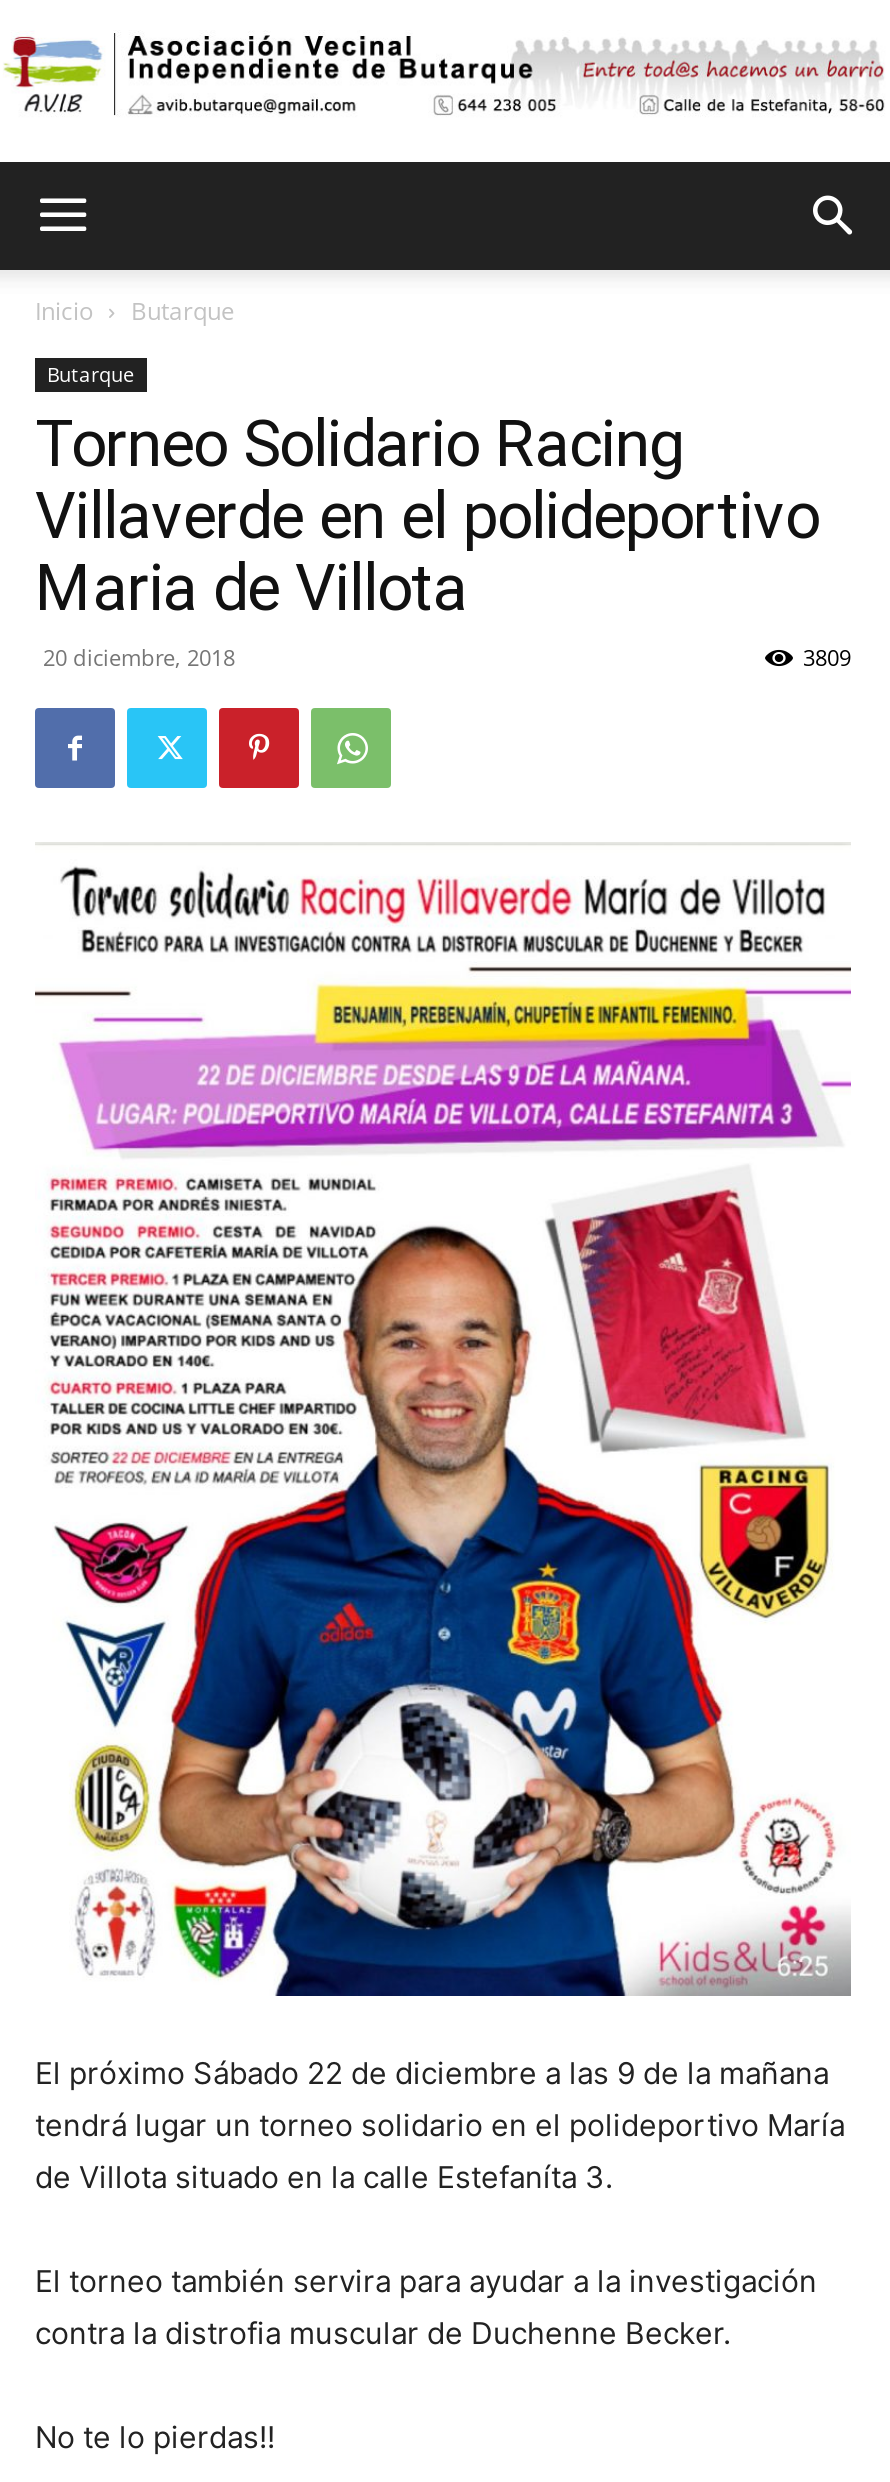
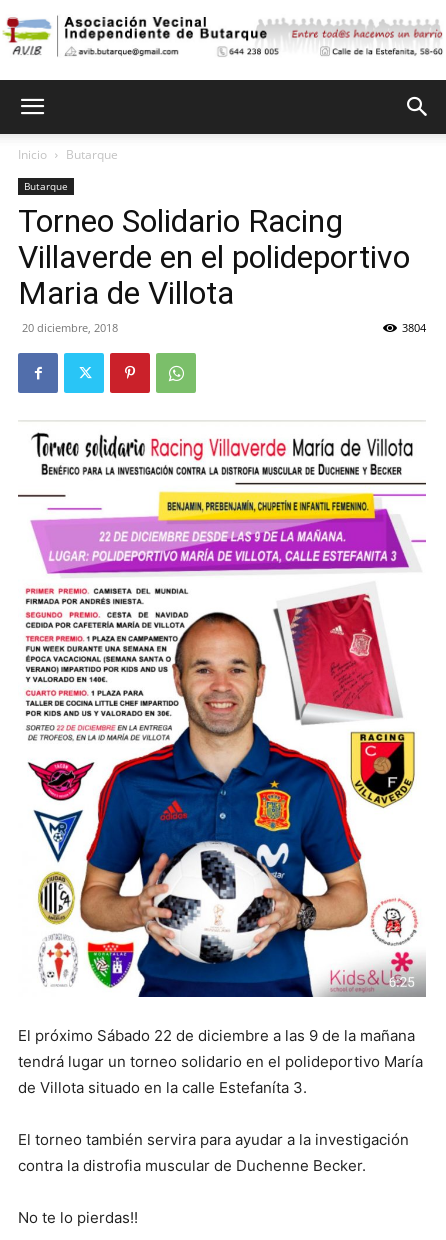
- 3809
+ 3804
